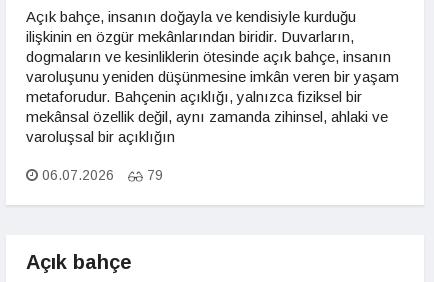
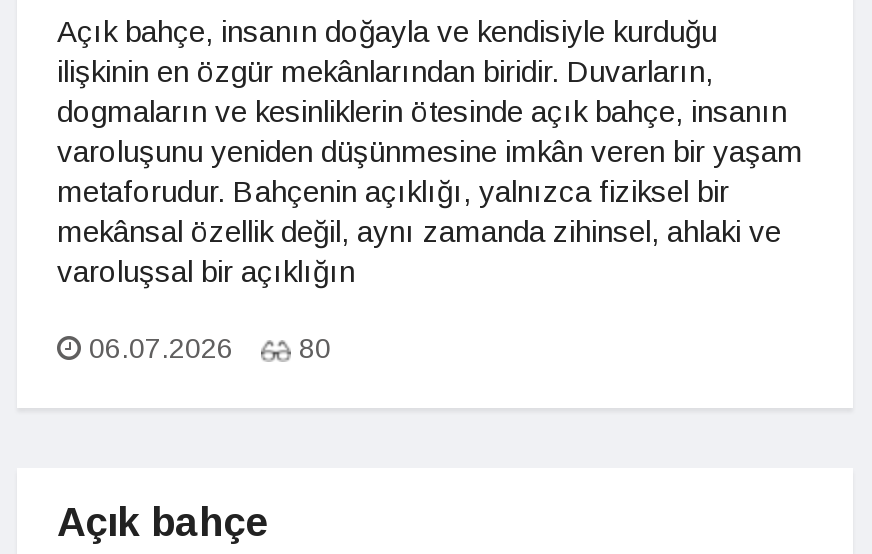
- 06.07.2026 79
+ 06.07.2026 80
